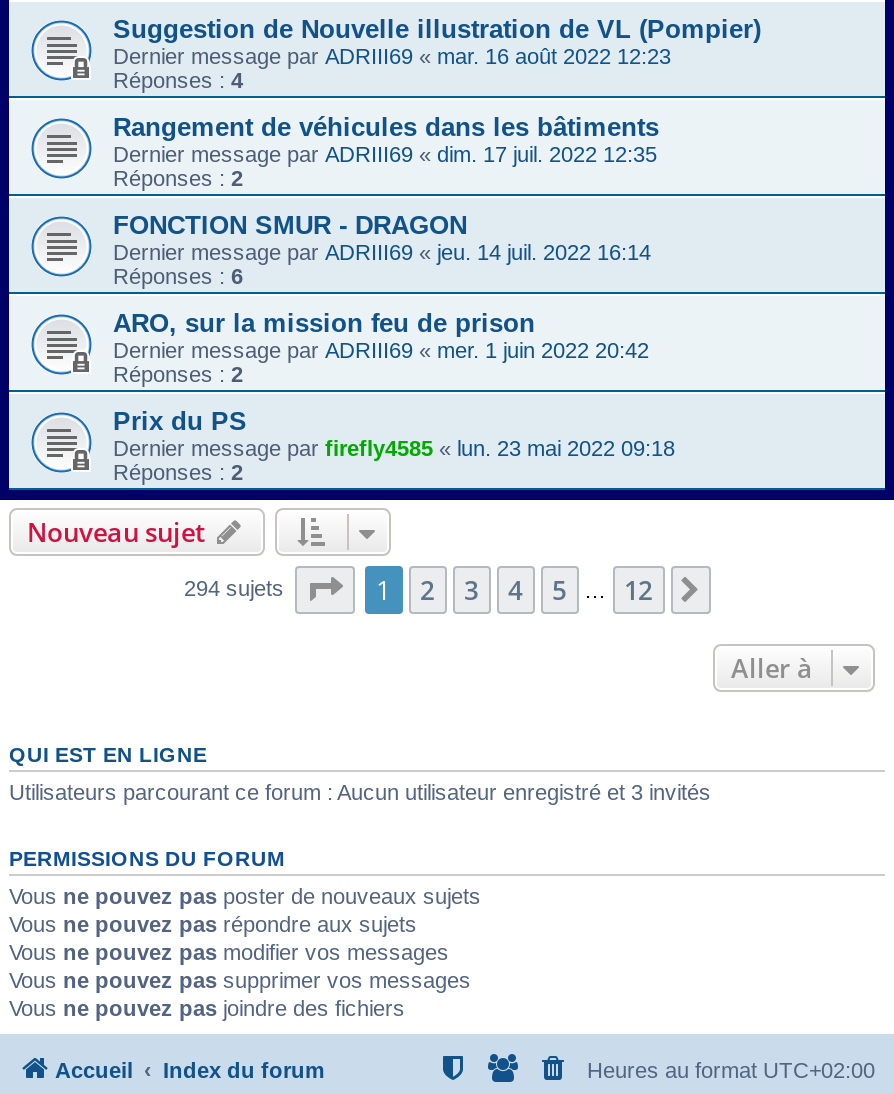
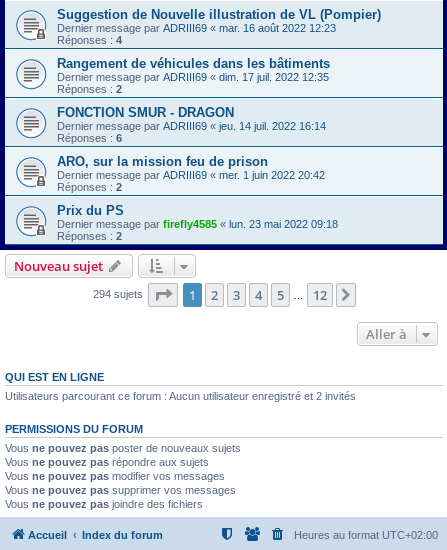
- Utilisateurs parcourant ce forum : Aucun utilisateur enregistré et 3 invités
+ Utilisateurs parcourant ce forum : Aucun utilisateur enregistré et 2 invités
